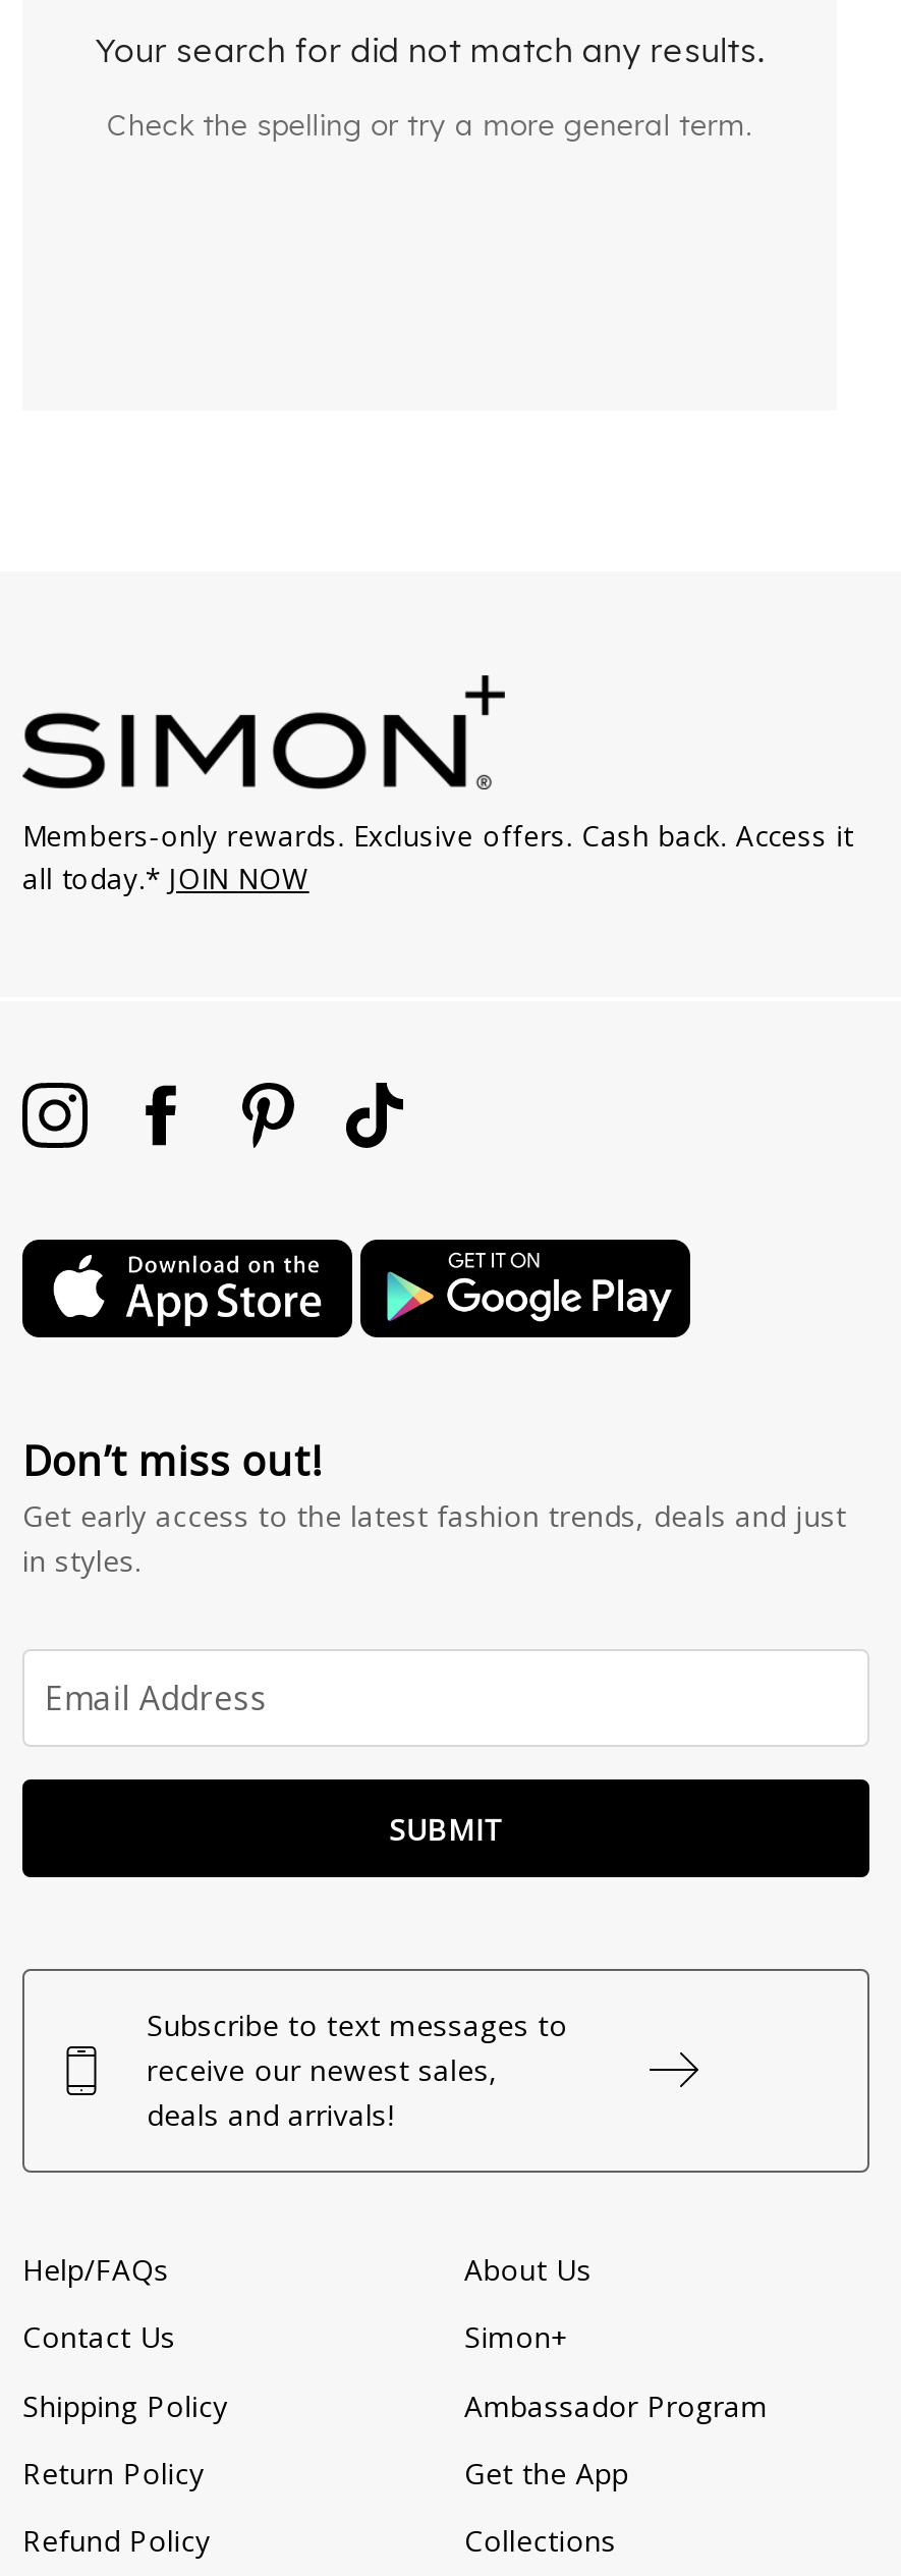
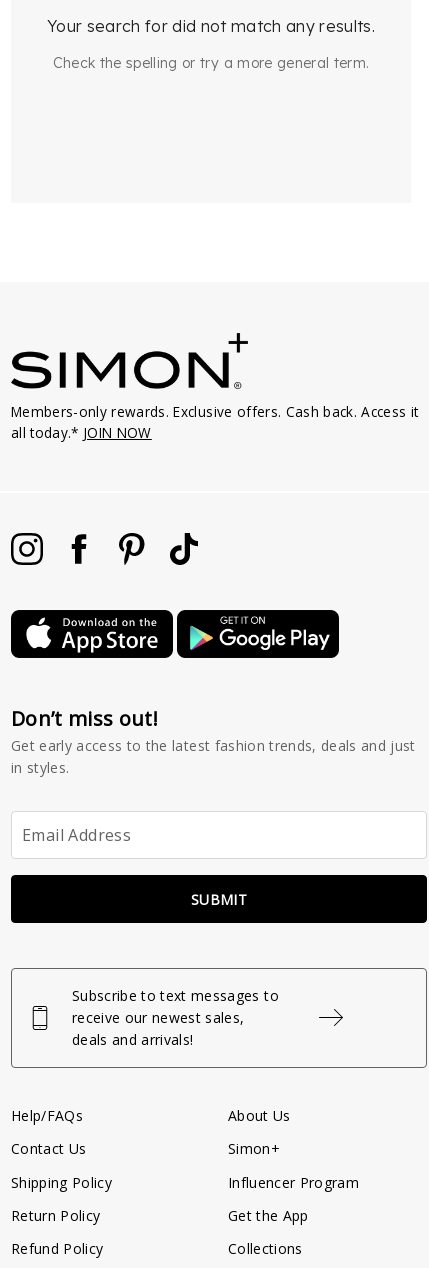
- Ambassador Program
+ Influencer Program
